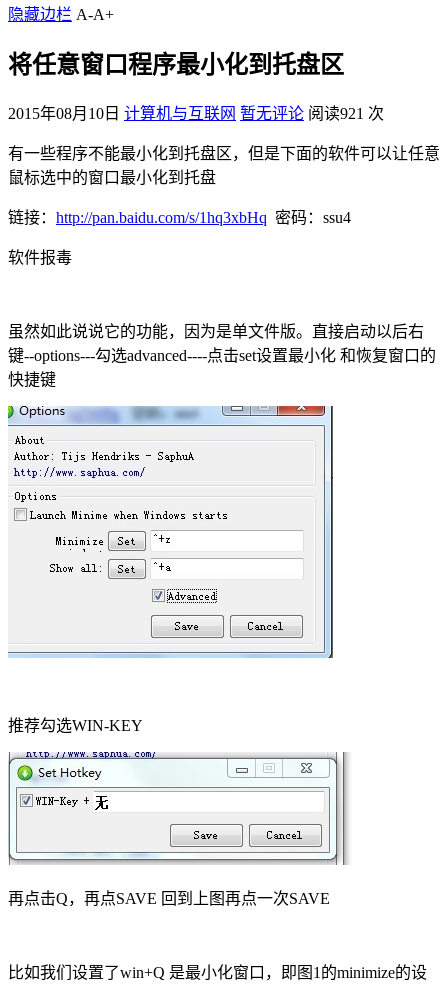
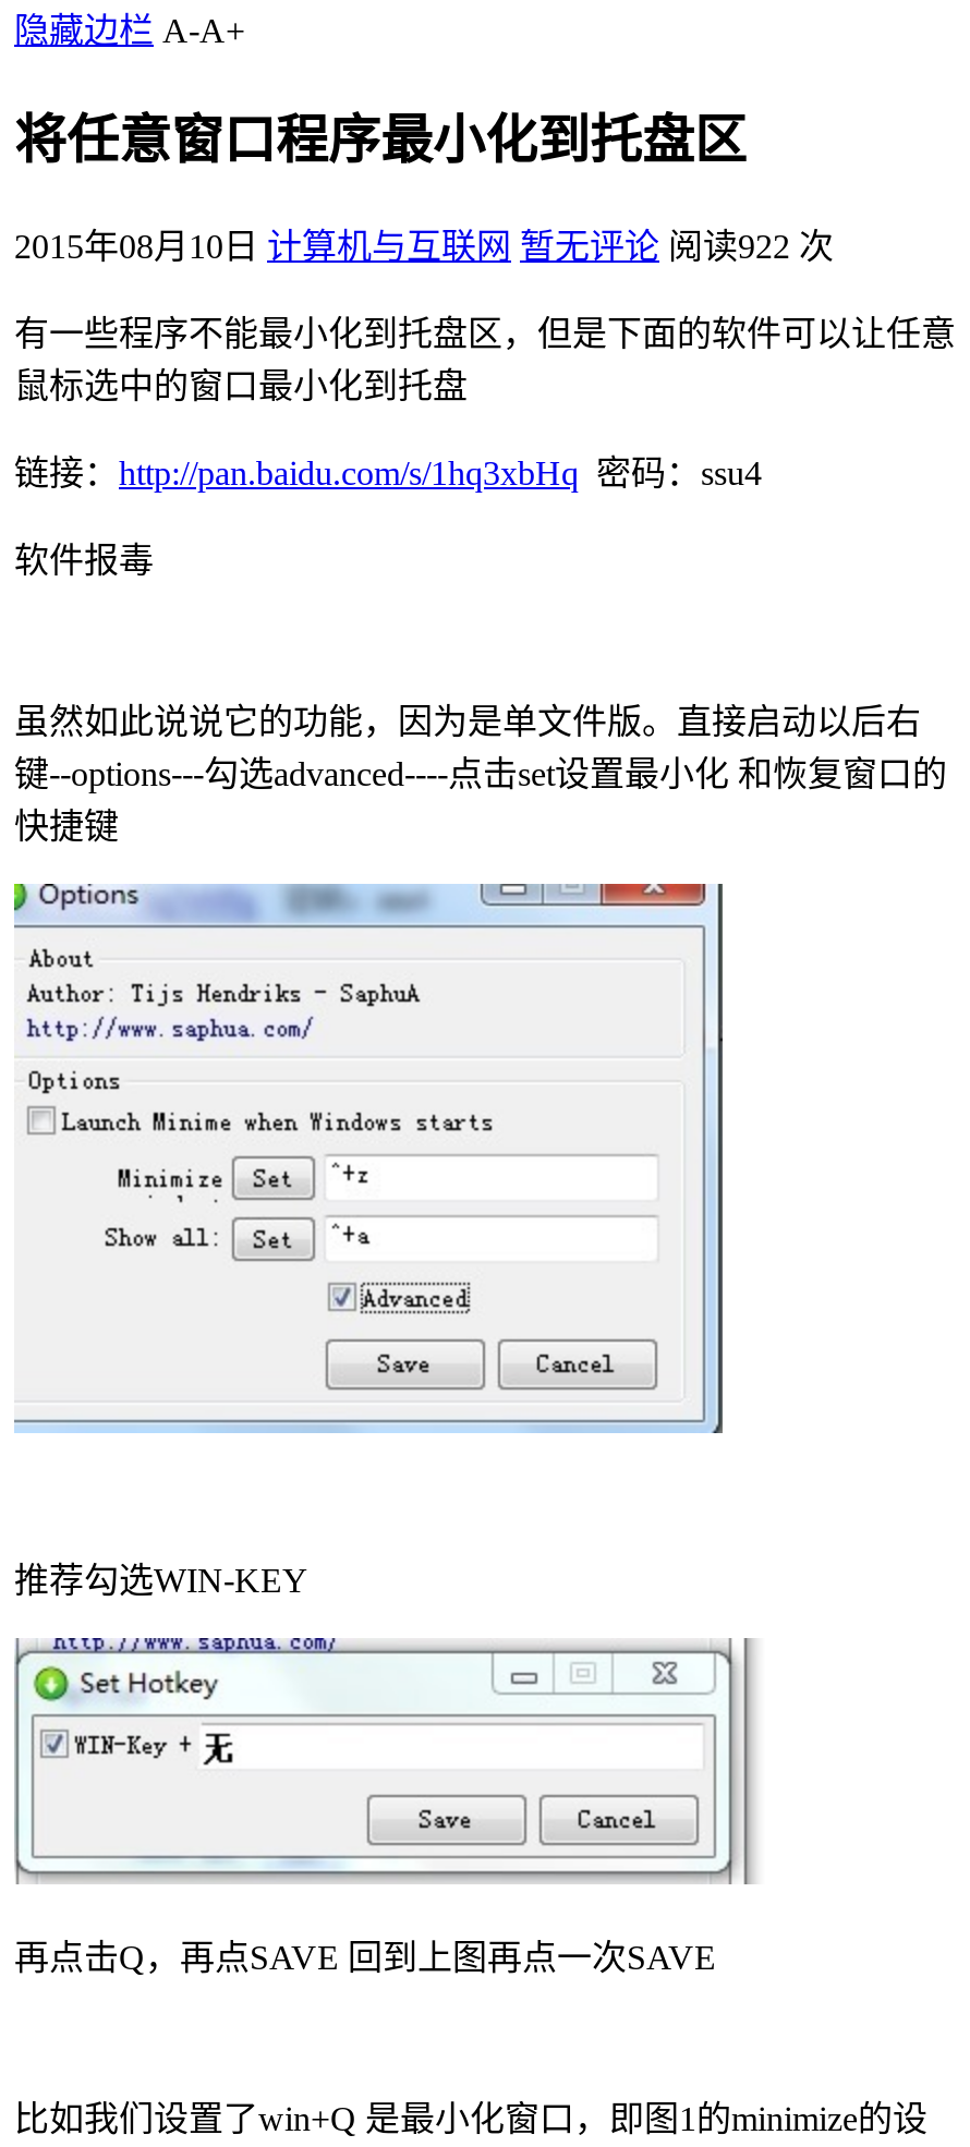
- 2015年08月10日 计算机与互联网 暂无评论 阅读921 次
+ 2015年08月10日 计算机与互联网 暂无评论 阅读922 次
